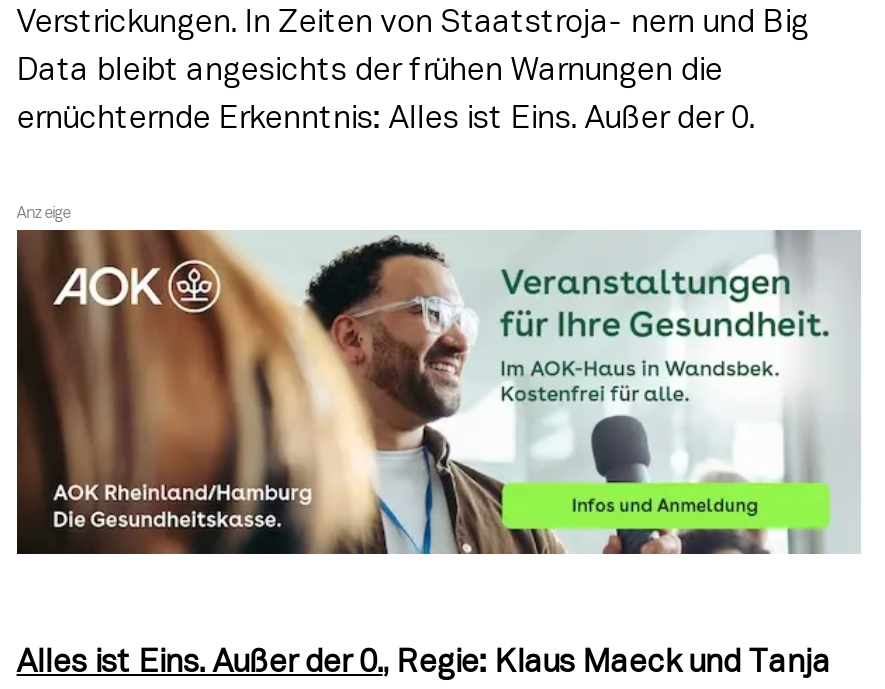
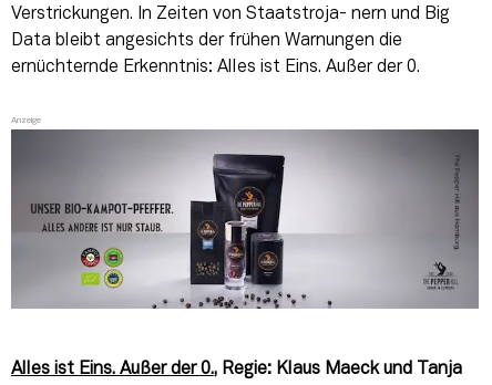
- [image]
+ [image]
